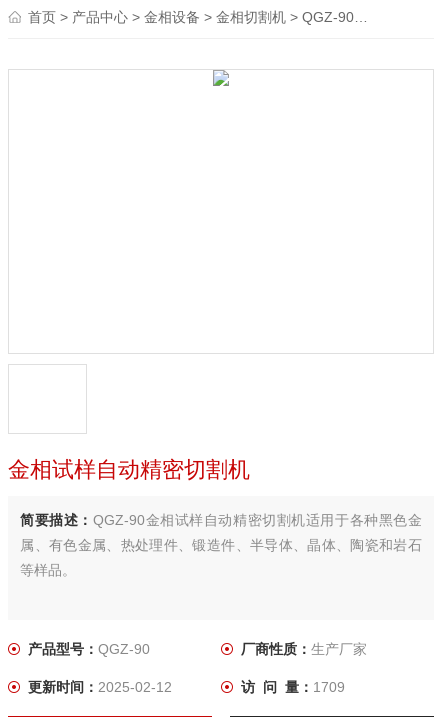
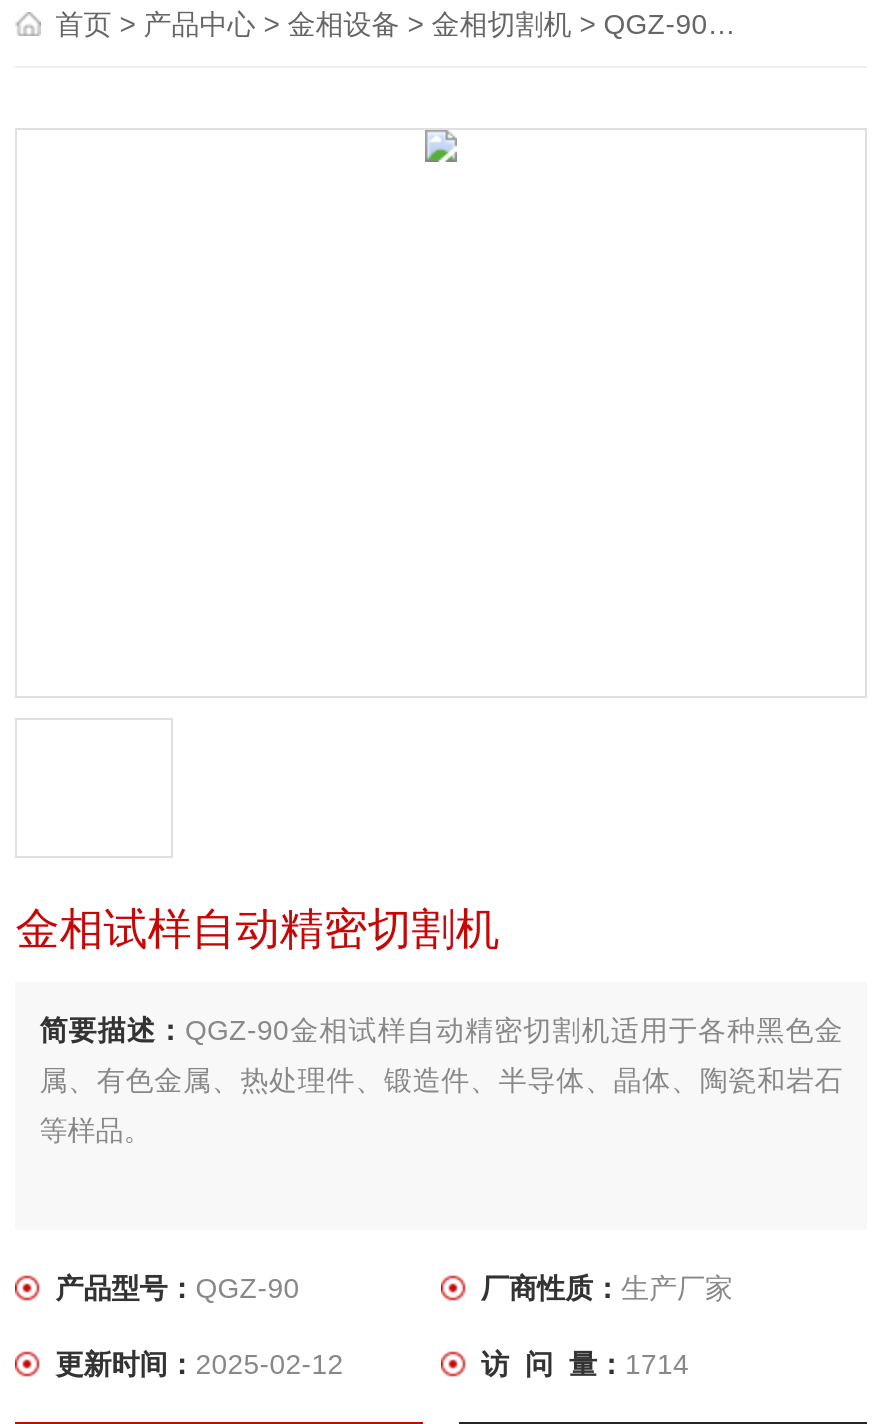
- 访 问 量：1709
+ 访 问 量：1714
